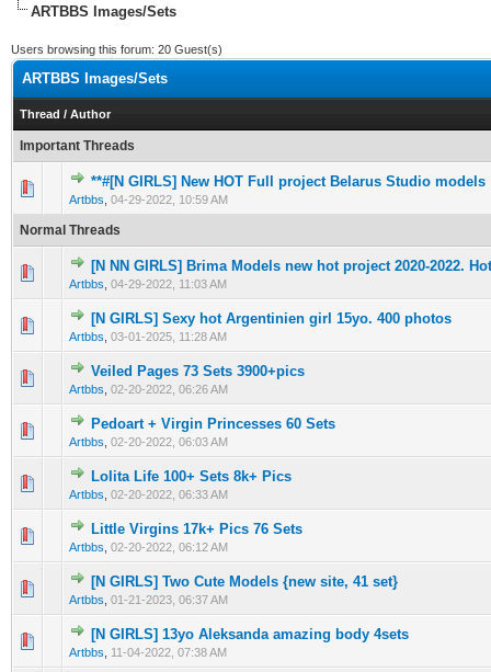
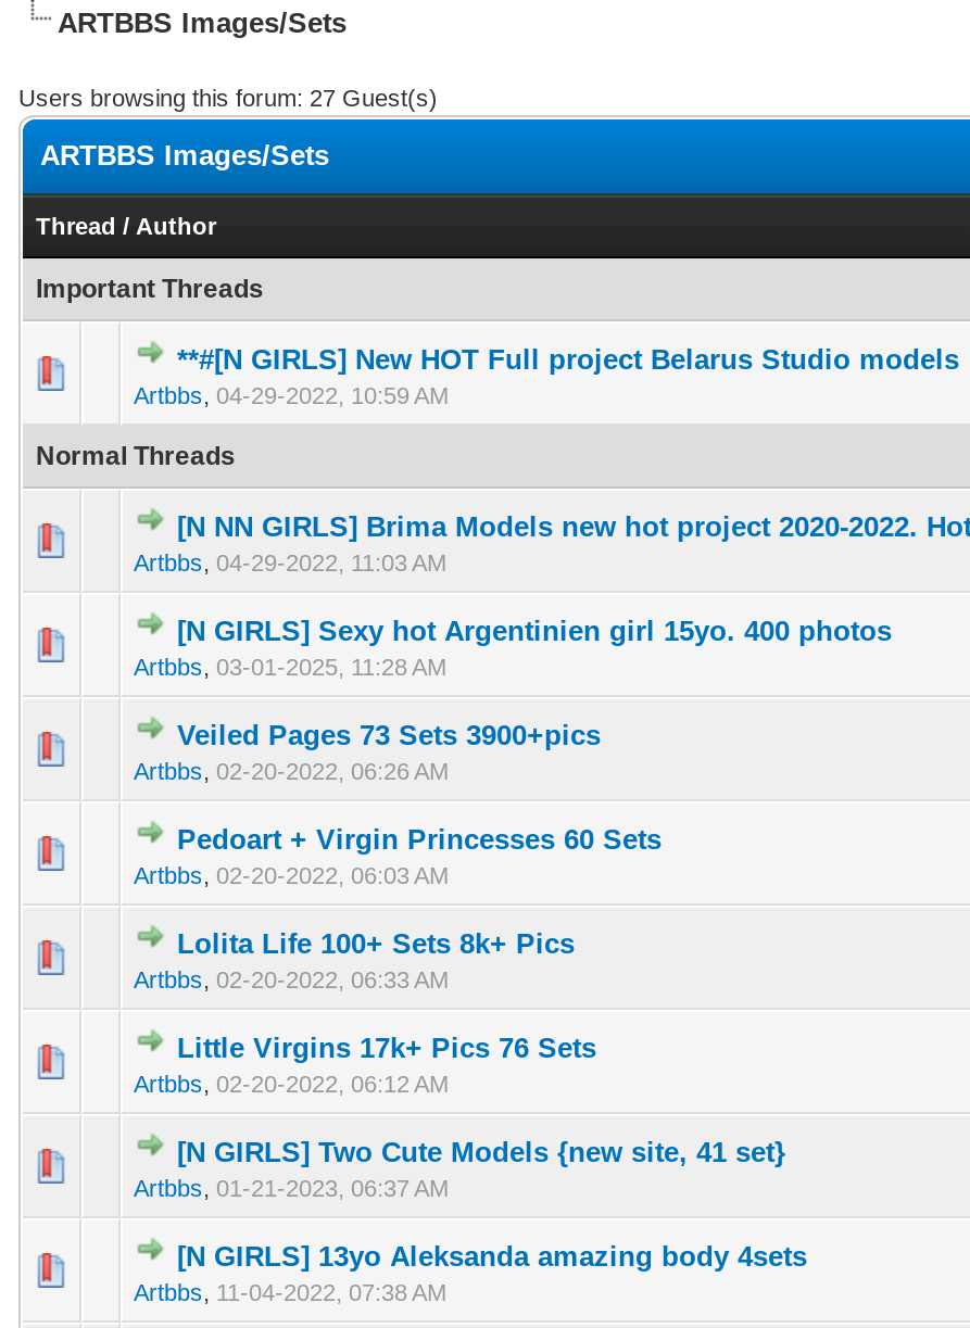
- Users browsing this forum: 20 Guest(s)
+ Users browsing this forum: 27 Guest(s)
